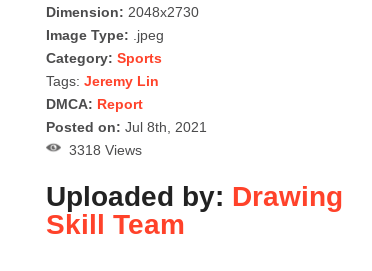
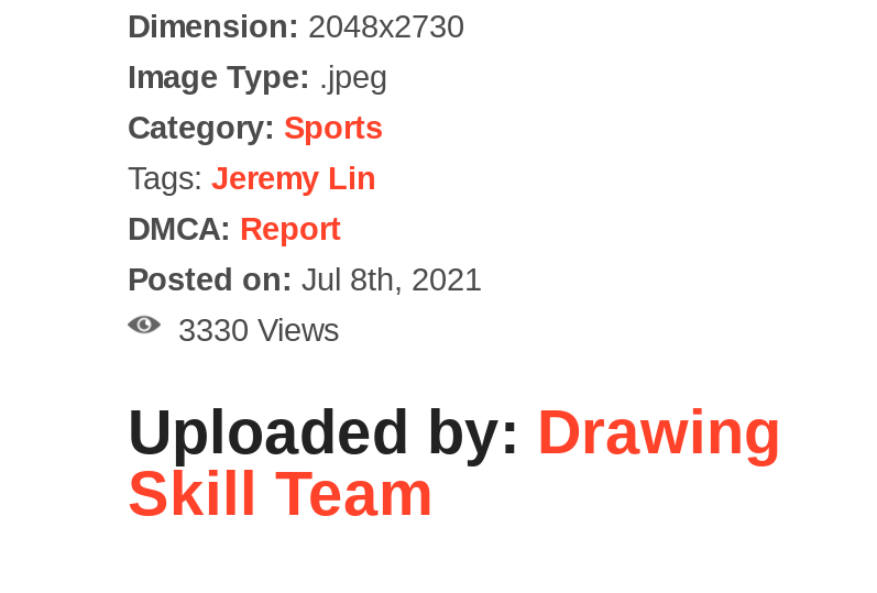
- 3318 Views
+ 3330 Views
